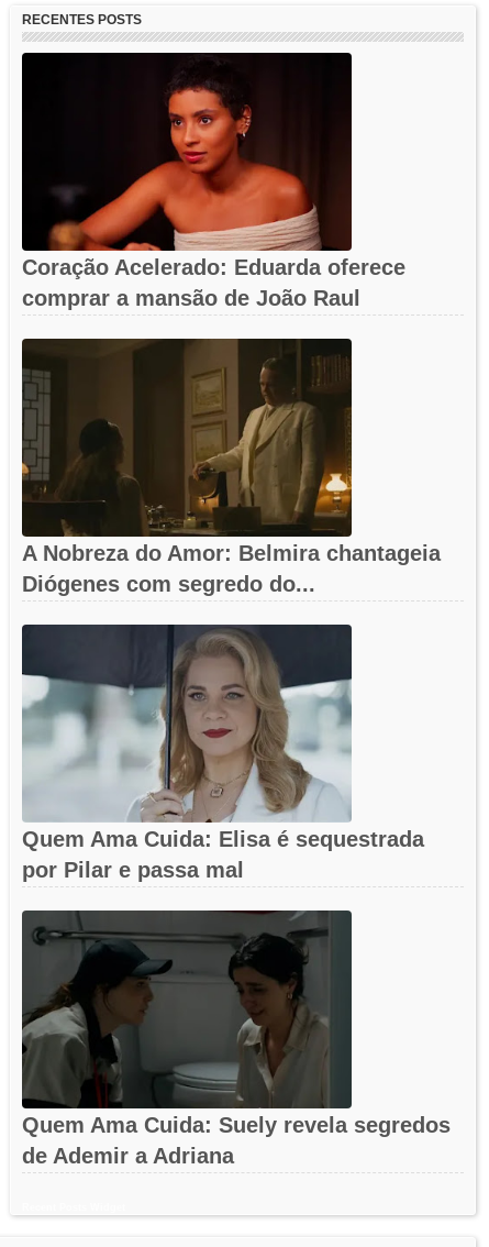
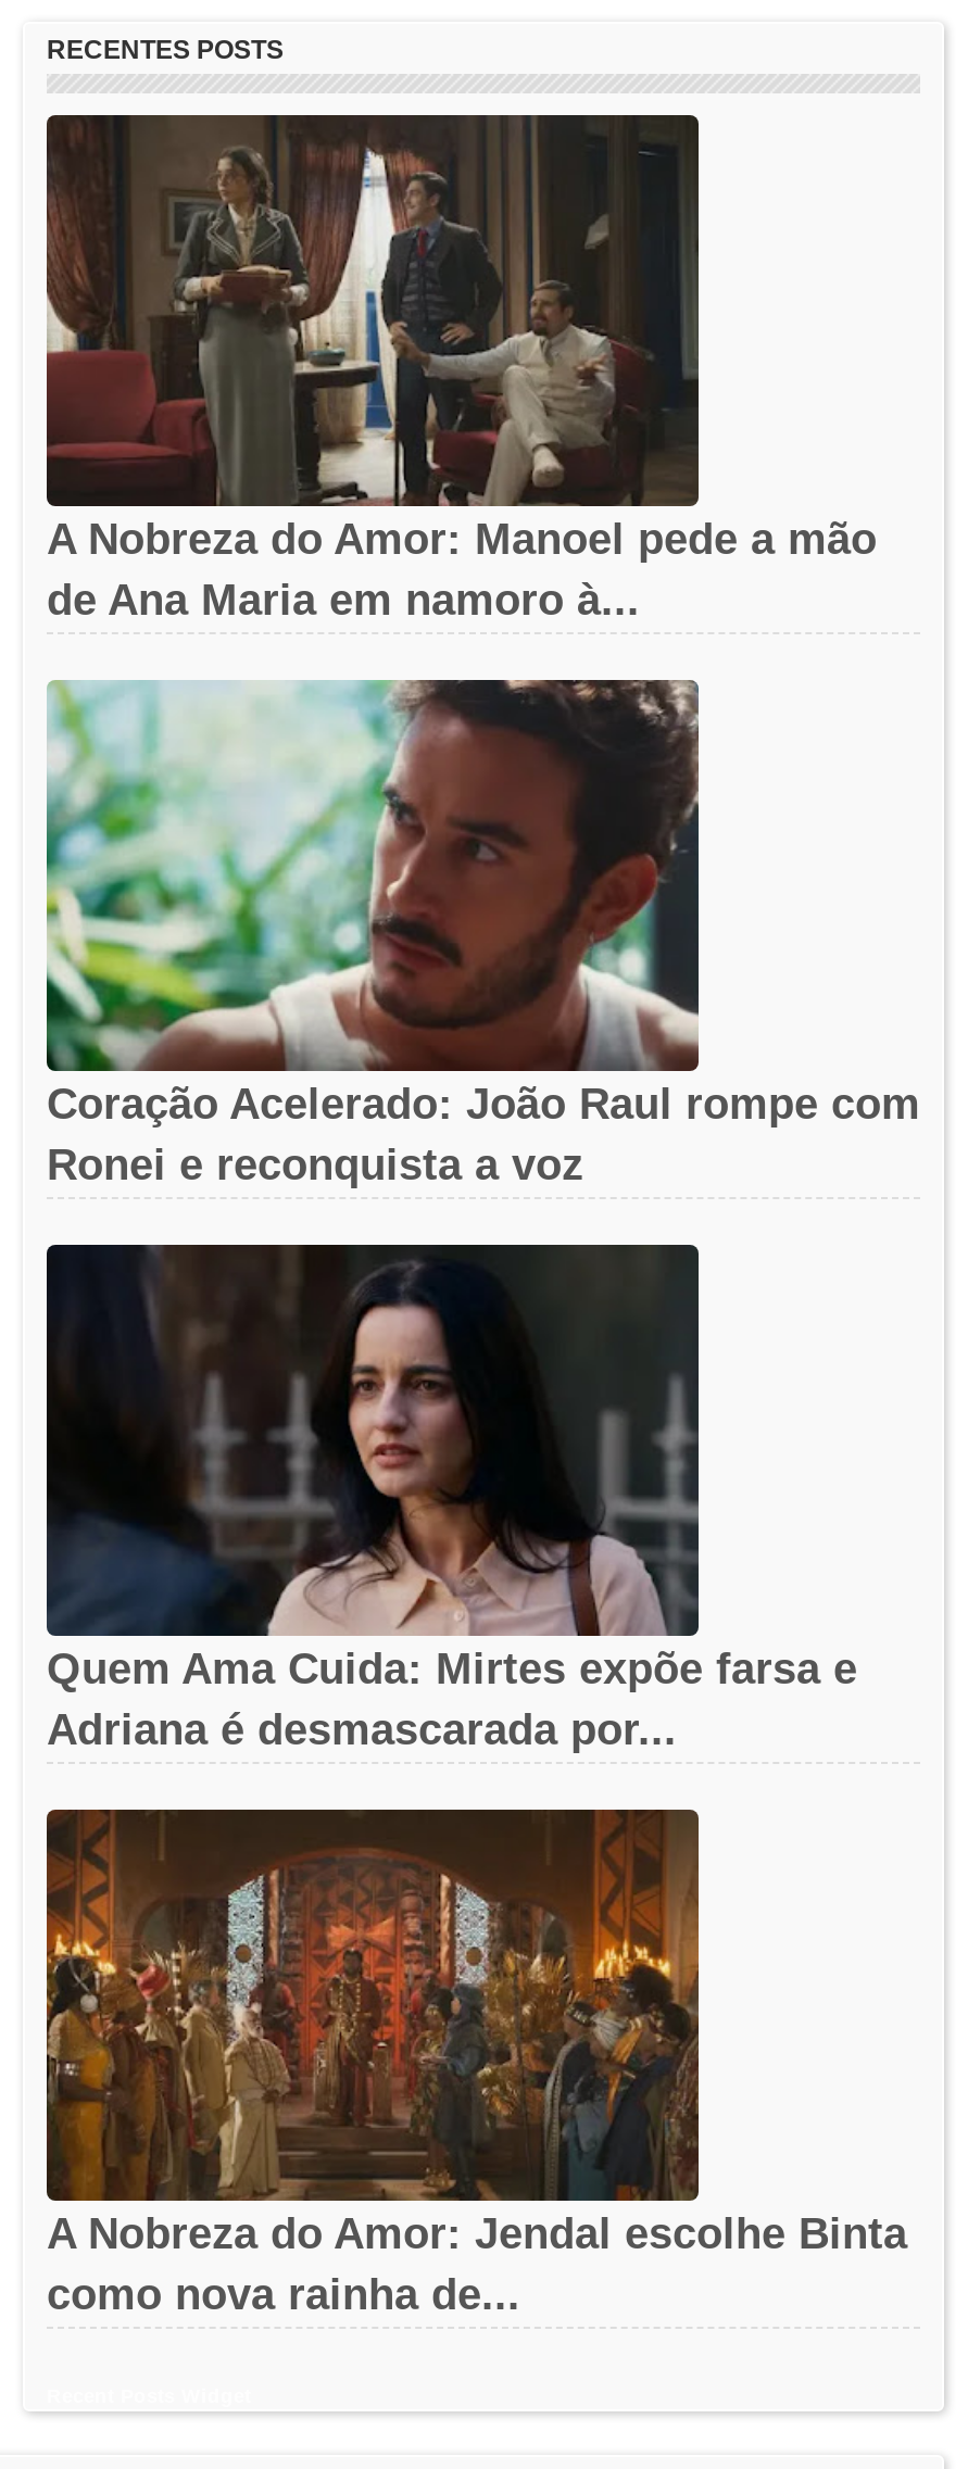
- [image]
- Coração Acelerado: Eduarda oferece
- comprar a mansão de João Raul
+ [image]
+ A Nobreza do Amor: Manoel pede a mão
+ de Ana Maria em namoro à...

- [image]
- A Nobreza do Amor: Belmira chantageia
- Diógenes com segredo do...
+ [image]
+ Coração Acelerado: João Raul rompe com
+ Ronei e reconquista a voz

- [image]
- Quem Ama Cuida: Elisa é sequestrada
- por Pilar e passa mal
+ [image]
+ Quem Ama Cuida: Mirtes expõe farsa e
+ Adriana é desmascarada por...

- [image]
- Quem Ama Cuida: Suely revela segredos
- de Ademir a Adriana
+ [image]
+ A Nobreza do Amor: Jendal escolhe Binta
+ como nova rainha de...
